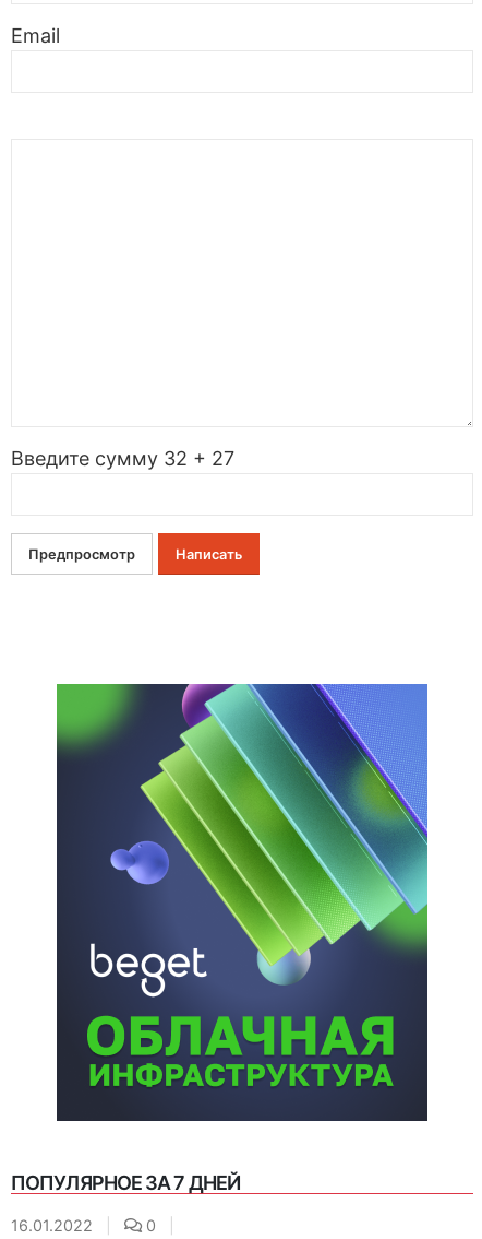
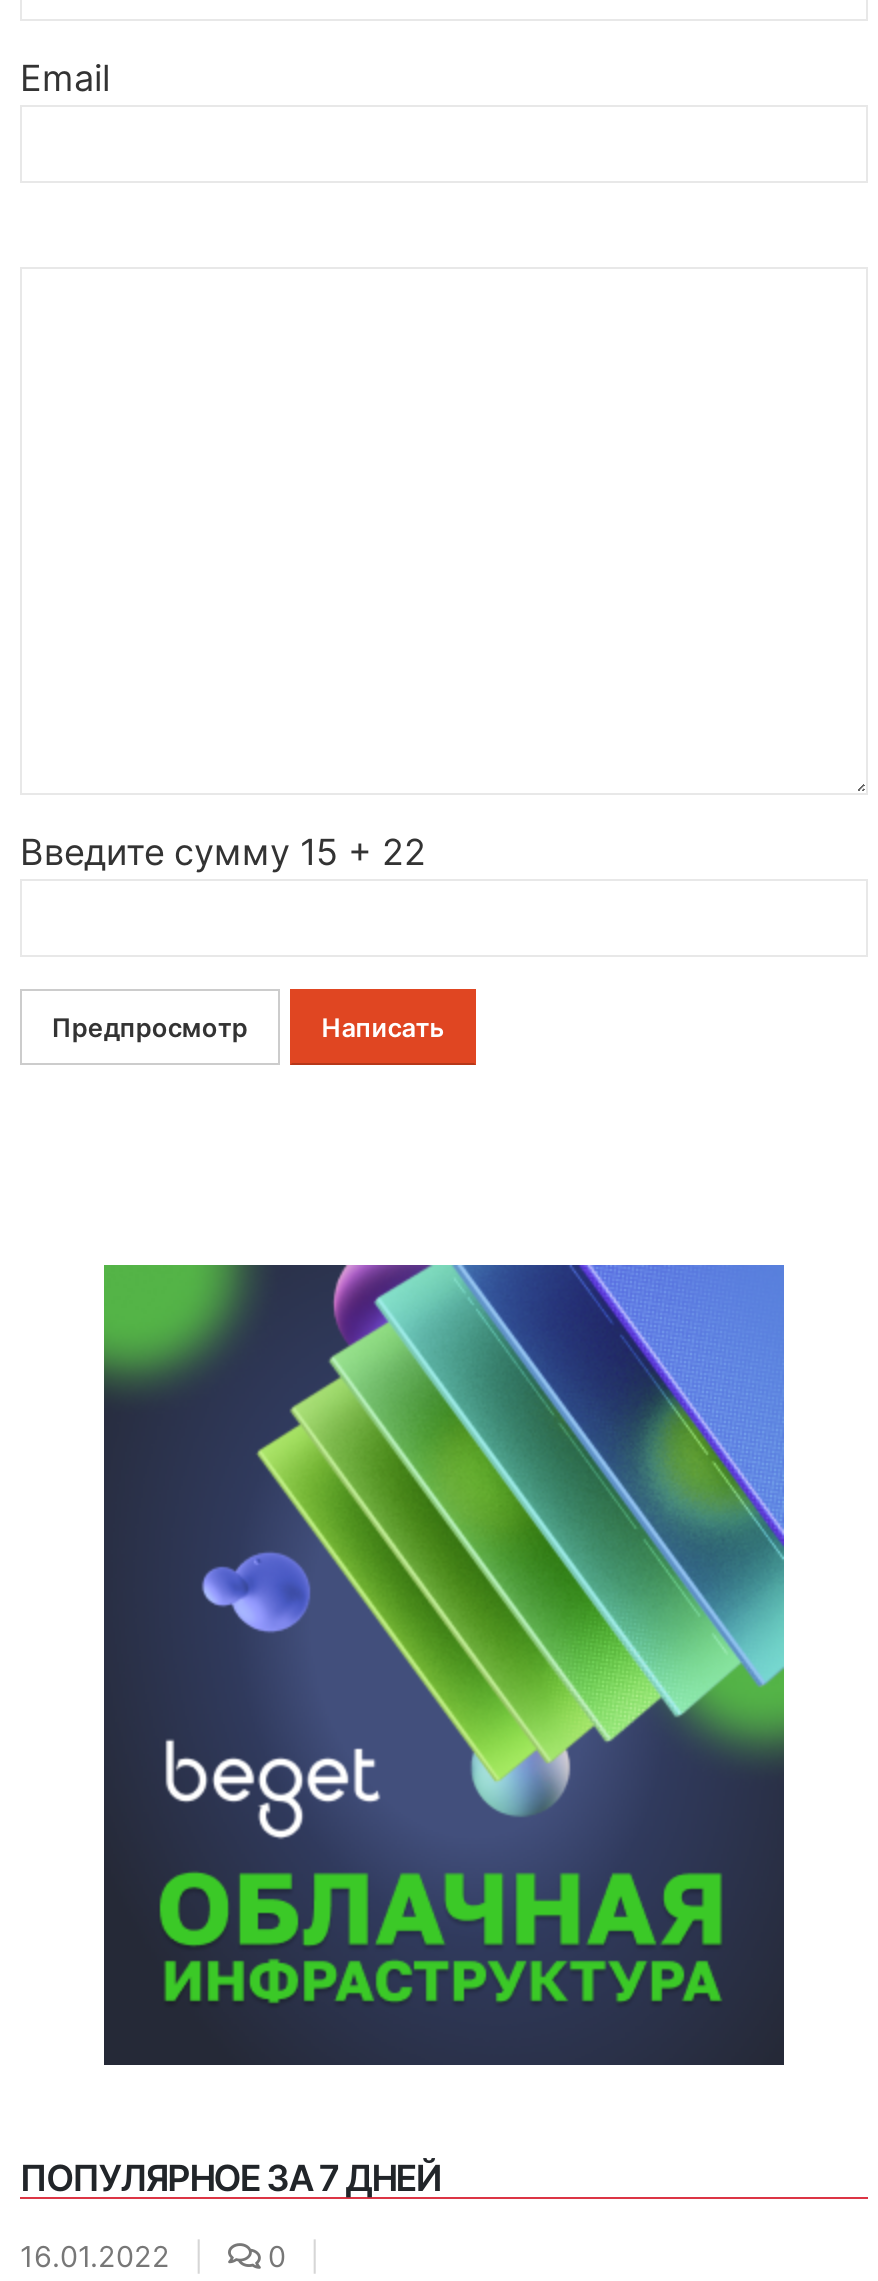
- Введите сумму 32 + 27
+ Введите сумму 15 + 22
